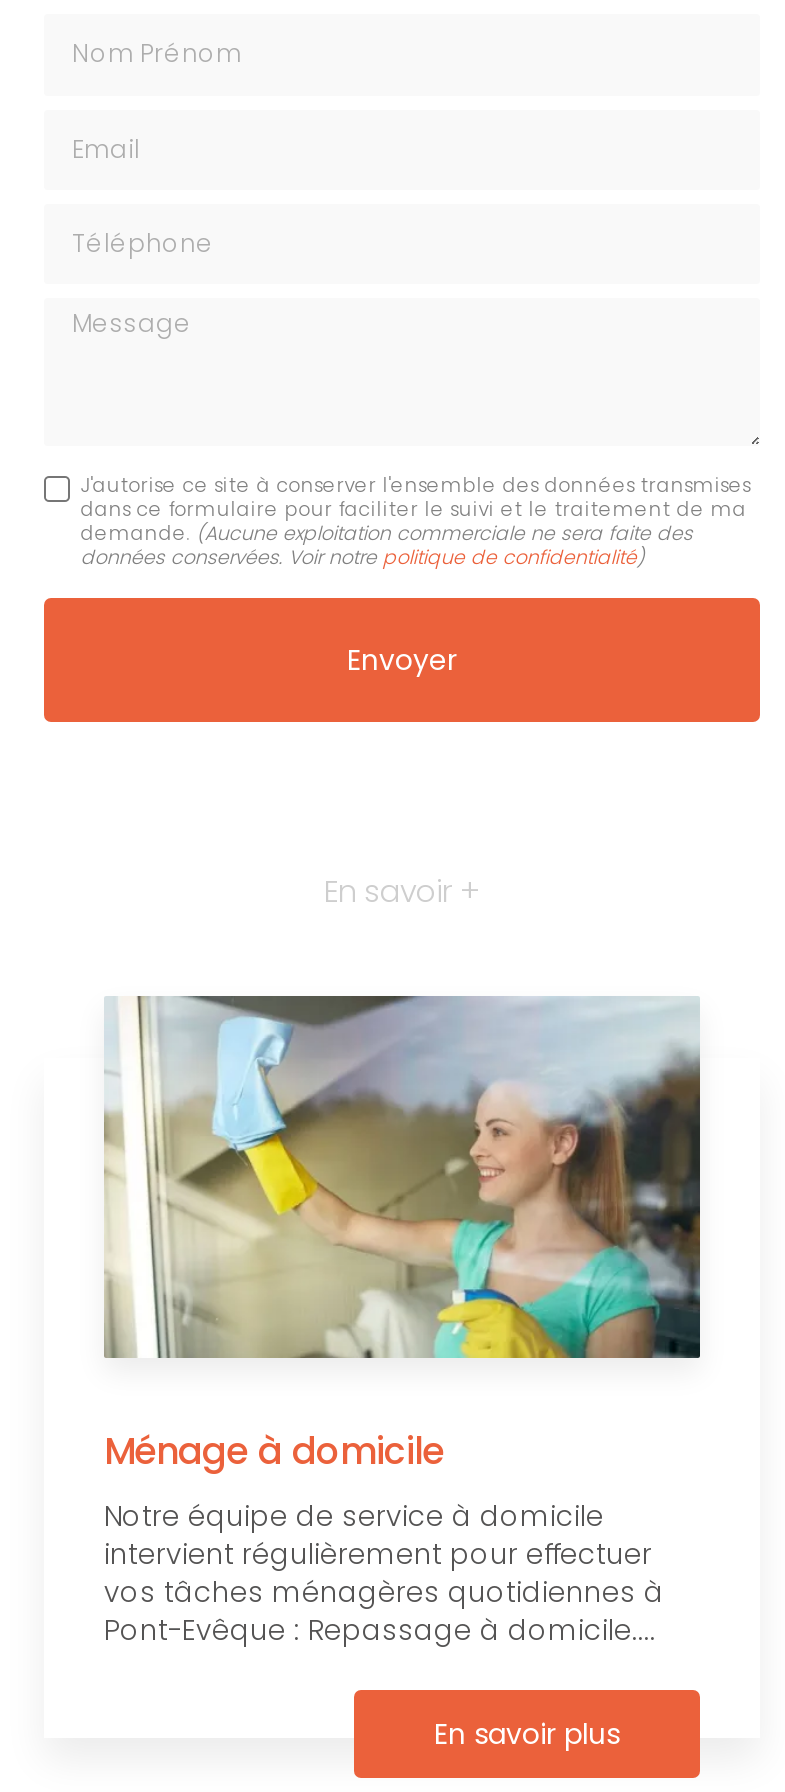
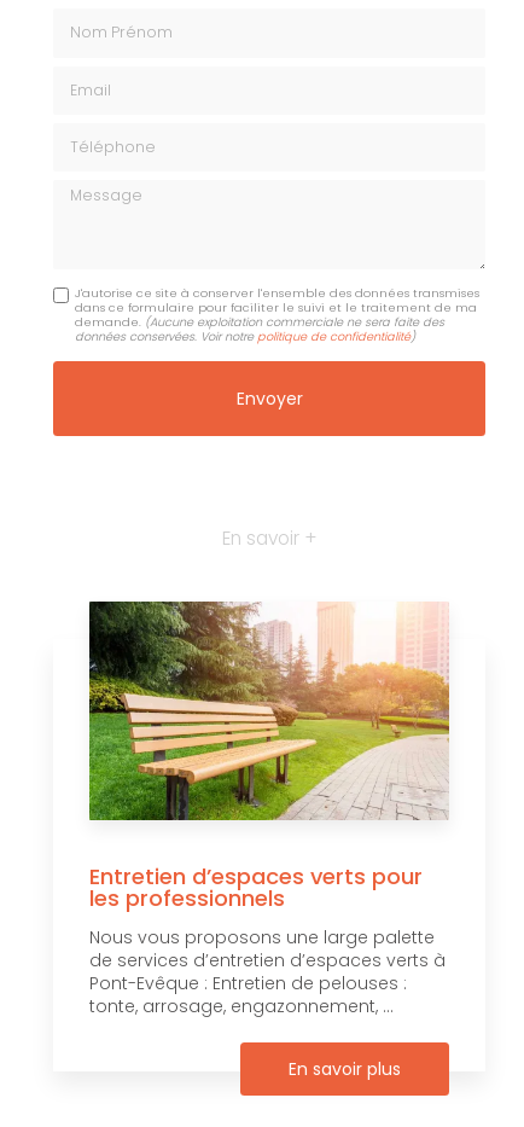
- [image]
- Ménage à domicile
- Notre équipe de service à domicile
- intervient régulièrement pour effectuer
- vos tâches ménagères quotidiennes à
- Pont-Evêque : Repassage à domicile....
+ [image]
+ Entretien d’espaces verts pour
+ les professionnels
+ Nous vous proposons une large palette
+ de services d’entretien d’espaces verts à
+ Pont-Evêque : Entretien de pelouses :
+ tonte, arrosage, engazonnement, ...
